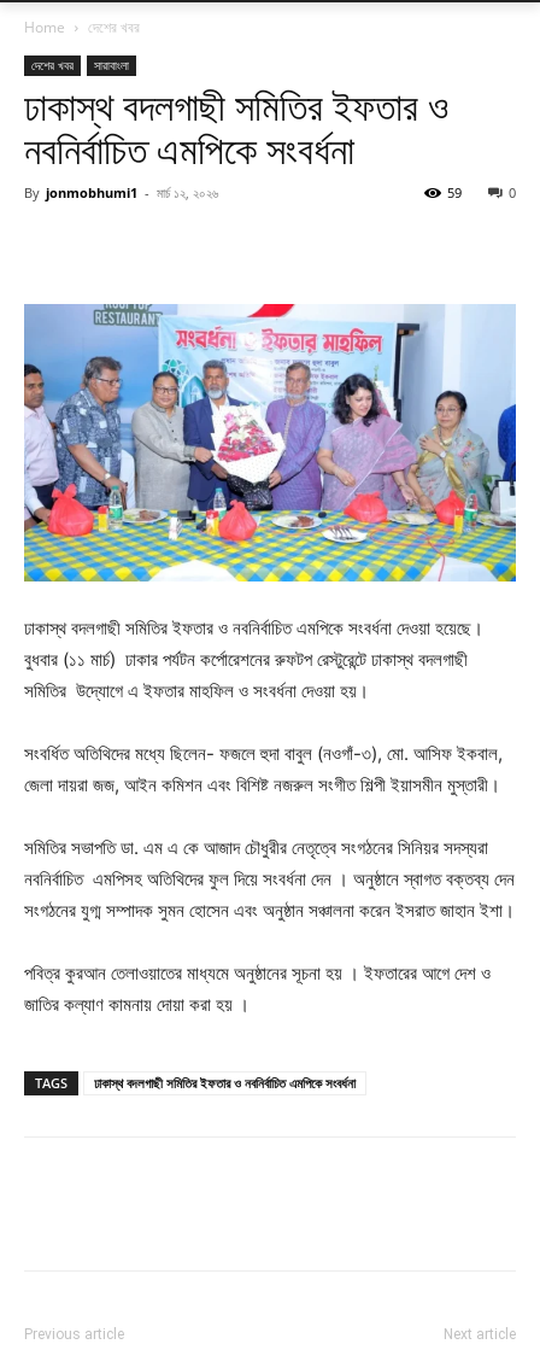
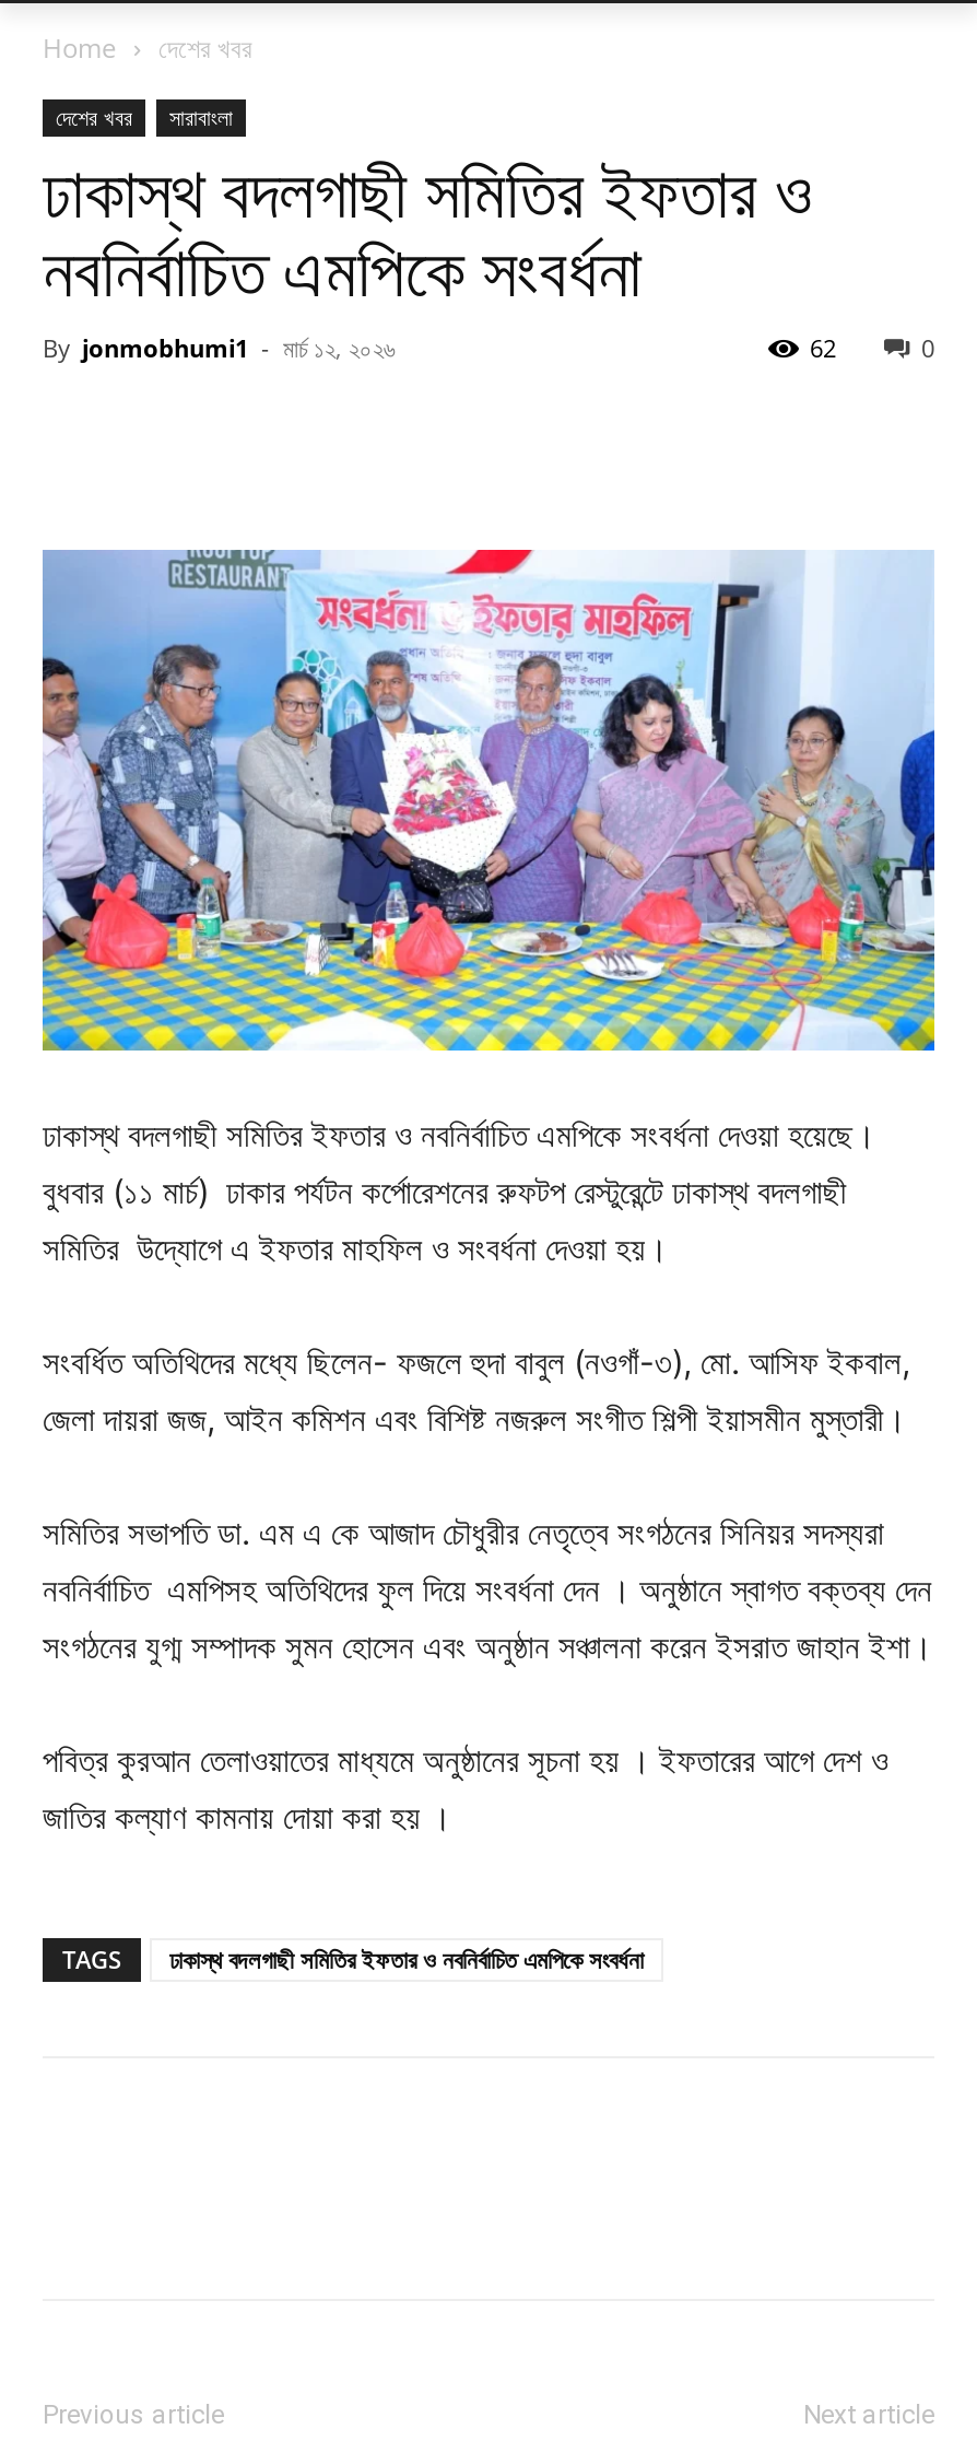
- 59
+ 62
